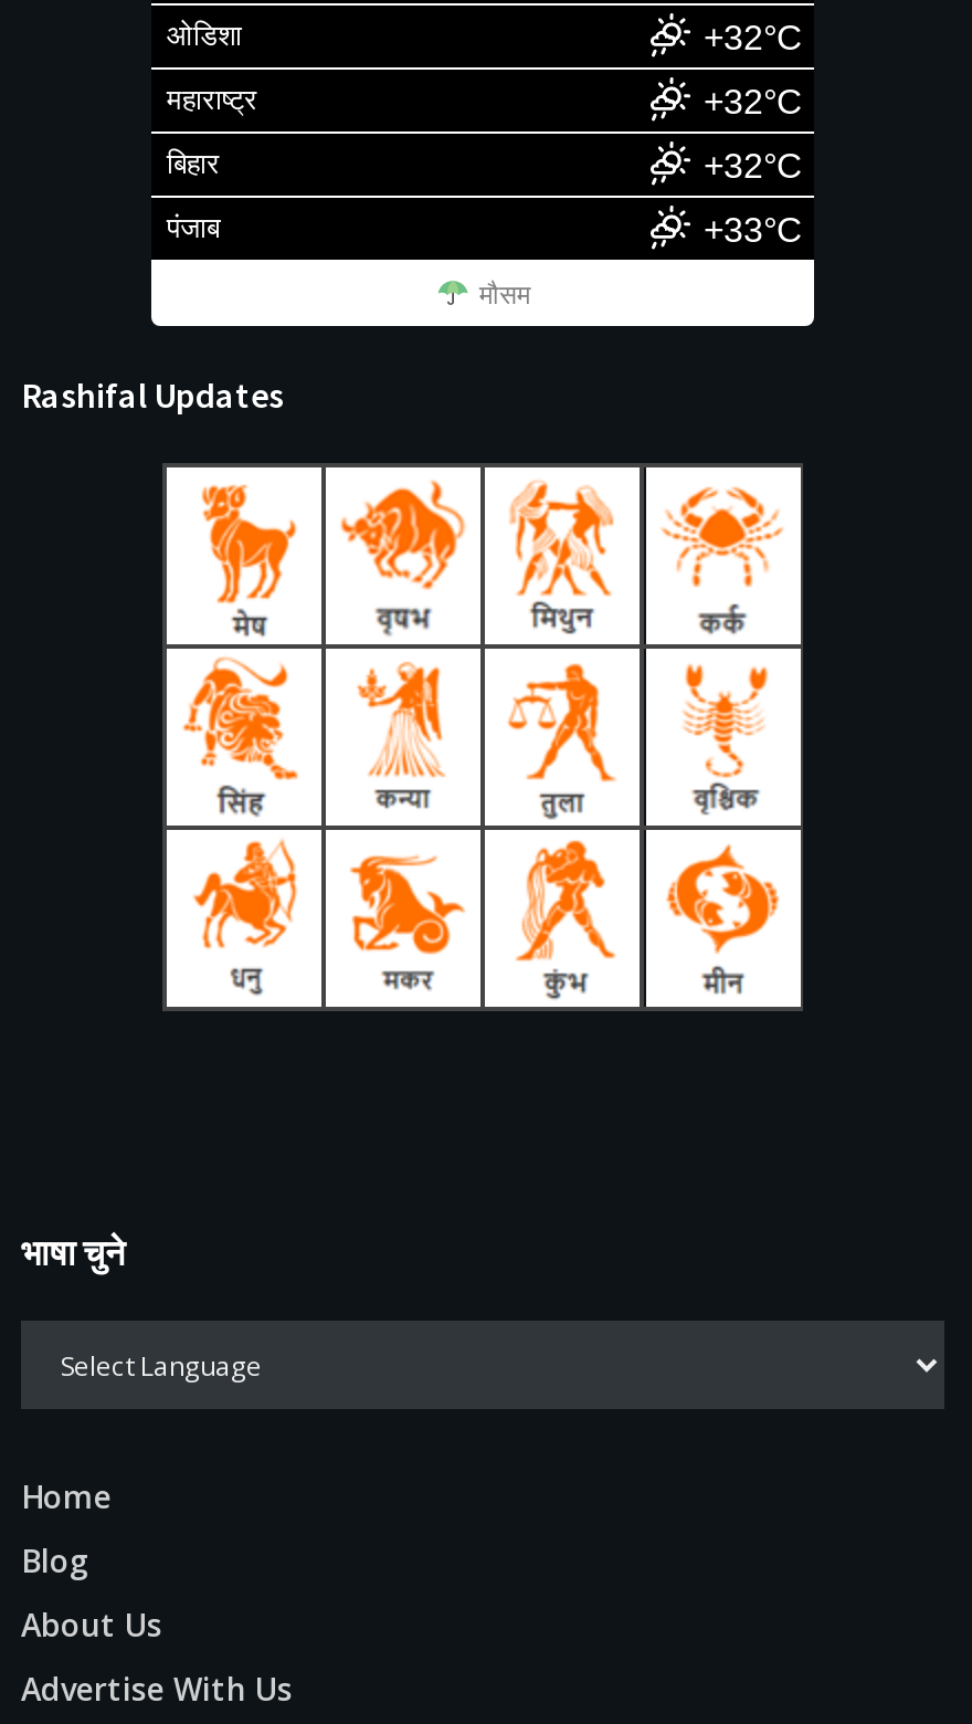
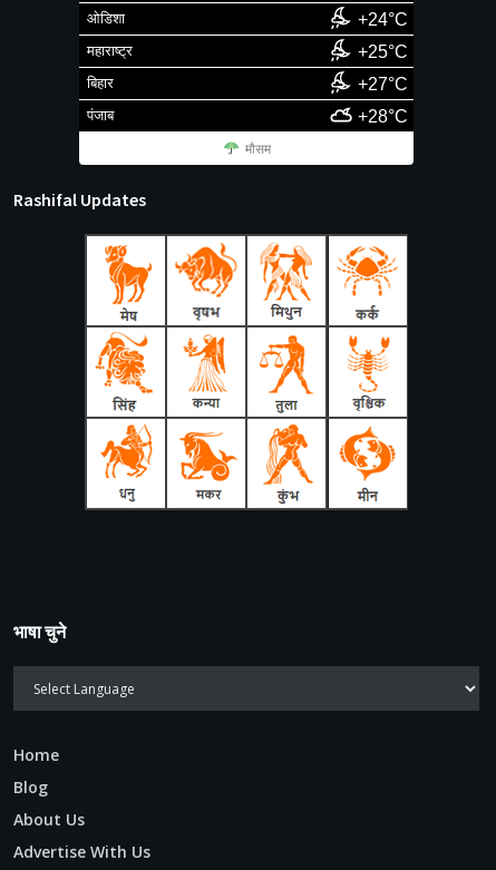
- +32°C
+ +24°C

- +32°C
+ +25°C

- +32°C
+ +27°C

- +33°C
+ +28°C
